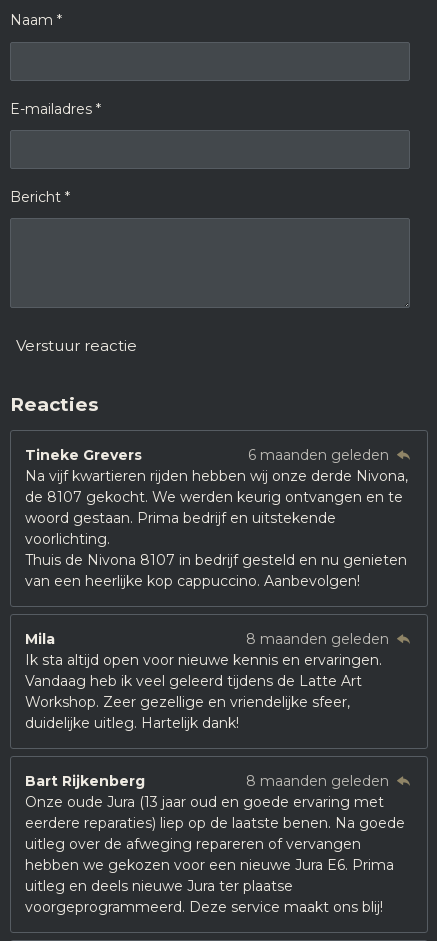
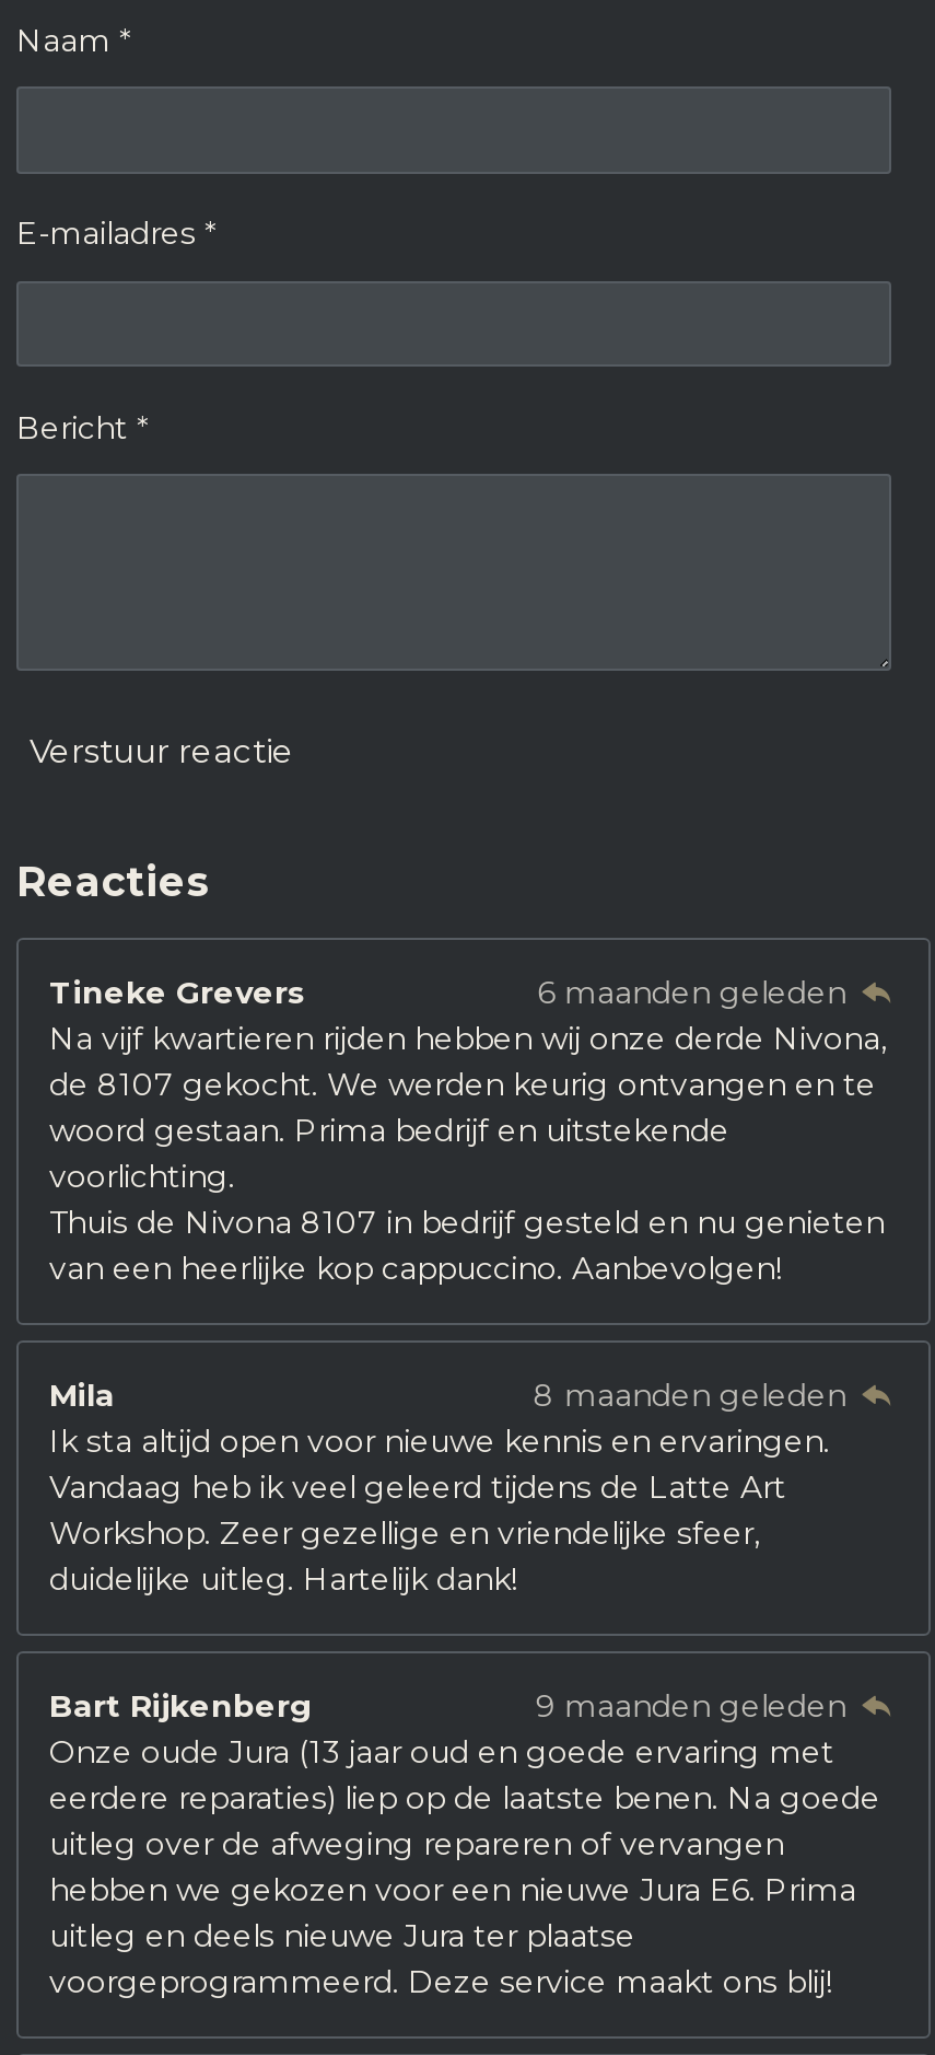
- 8 maanden geleden
+ 9 maanden geleden
